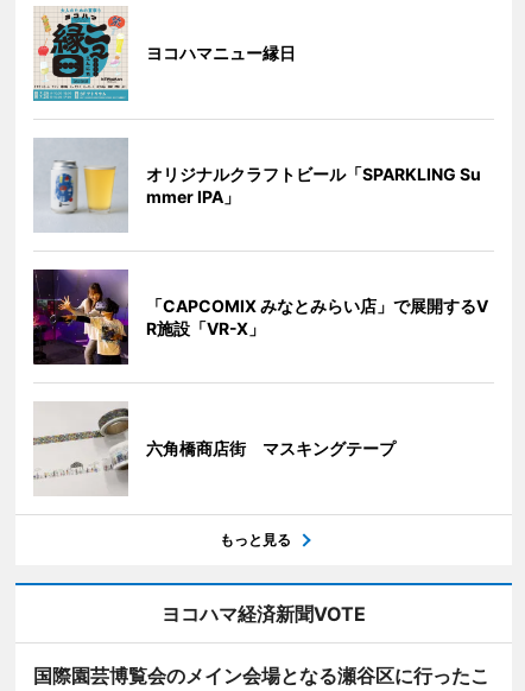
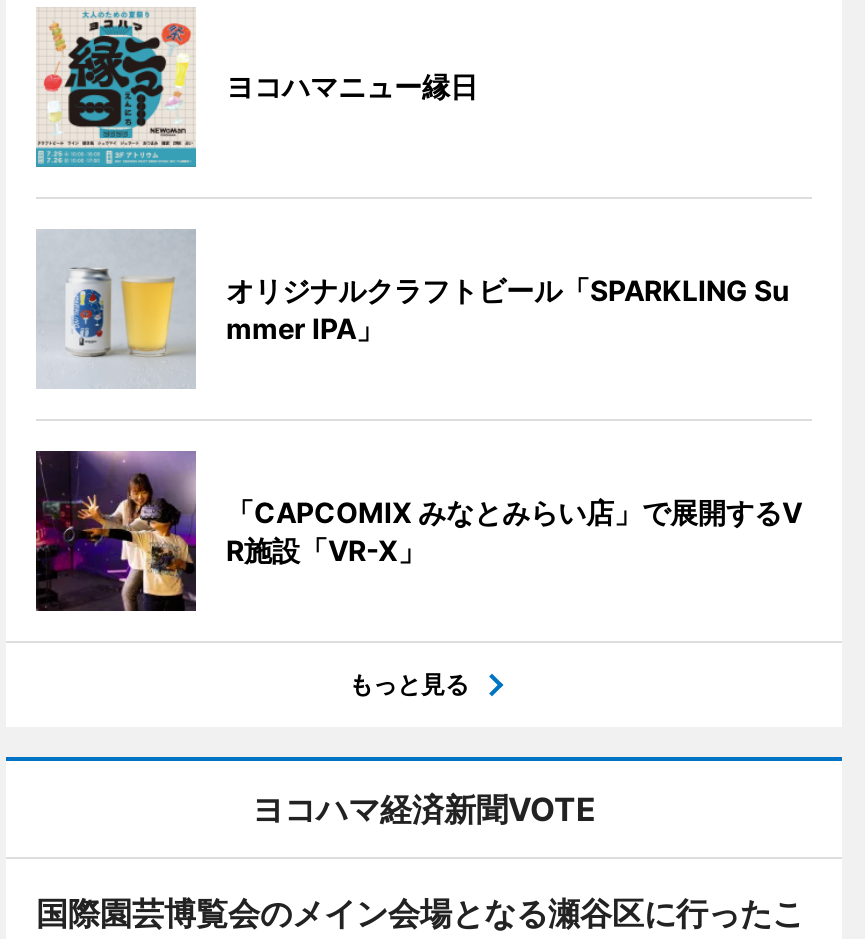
- [image]
- 六角橋商店街 マスキングテープ
